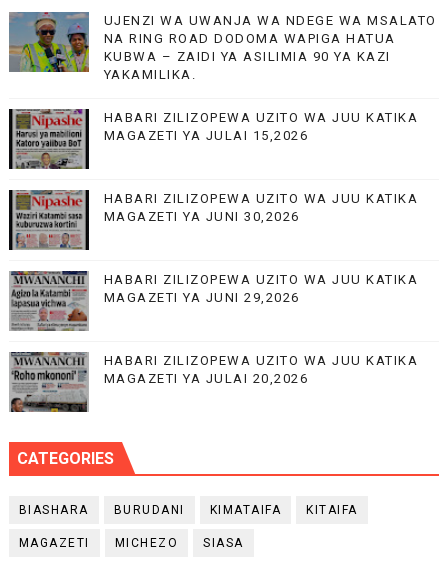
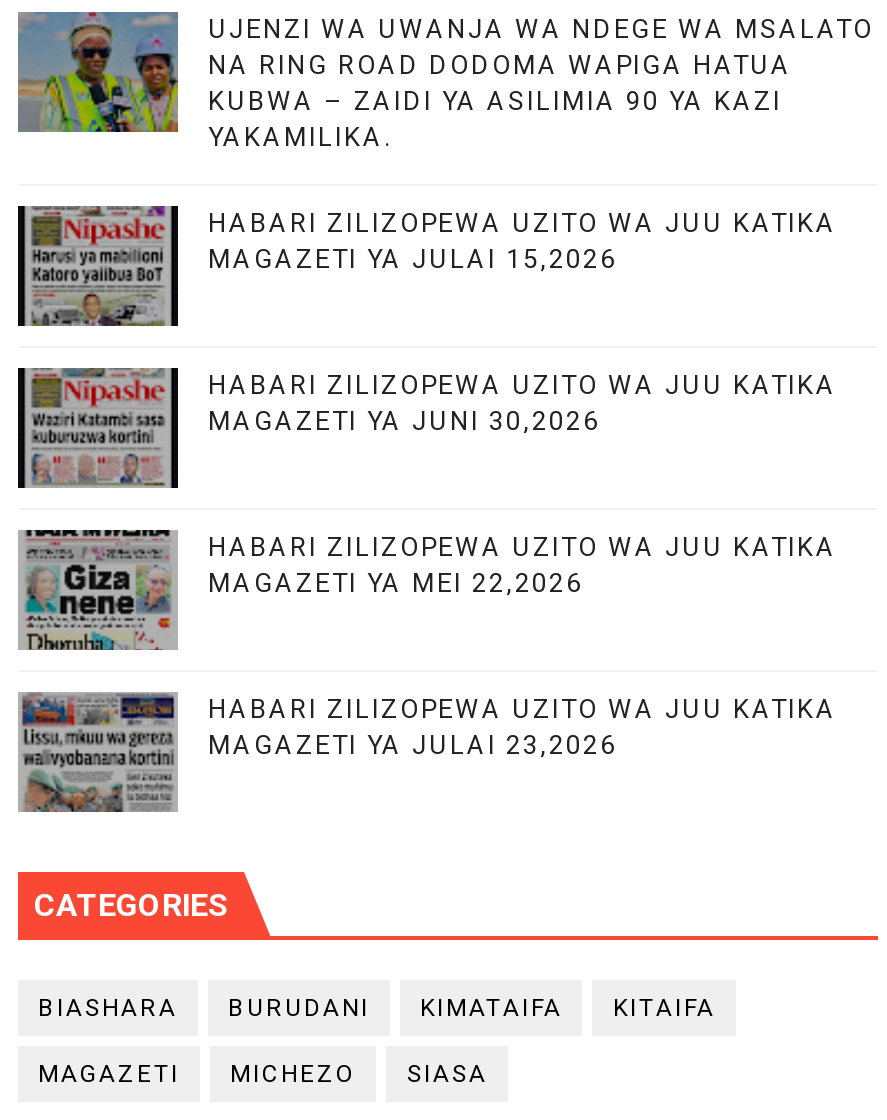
- [image]
- MAGAZETI YA JUNI 29,2026
+ [image]
+ MAGAZETI YA MEI 22,2026

- [image]
- MAGAZETI YA JULAI 20,2026
+ [image]
+ MAGAZETI YA JULAI 23,2026
